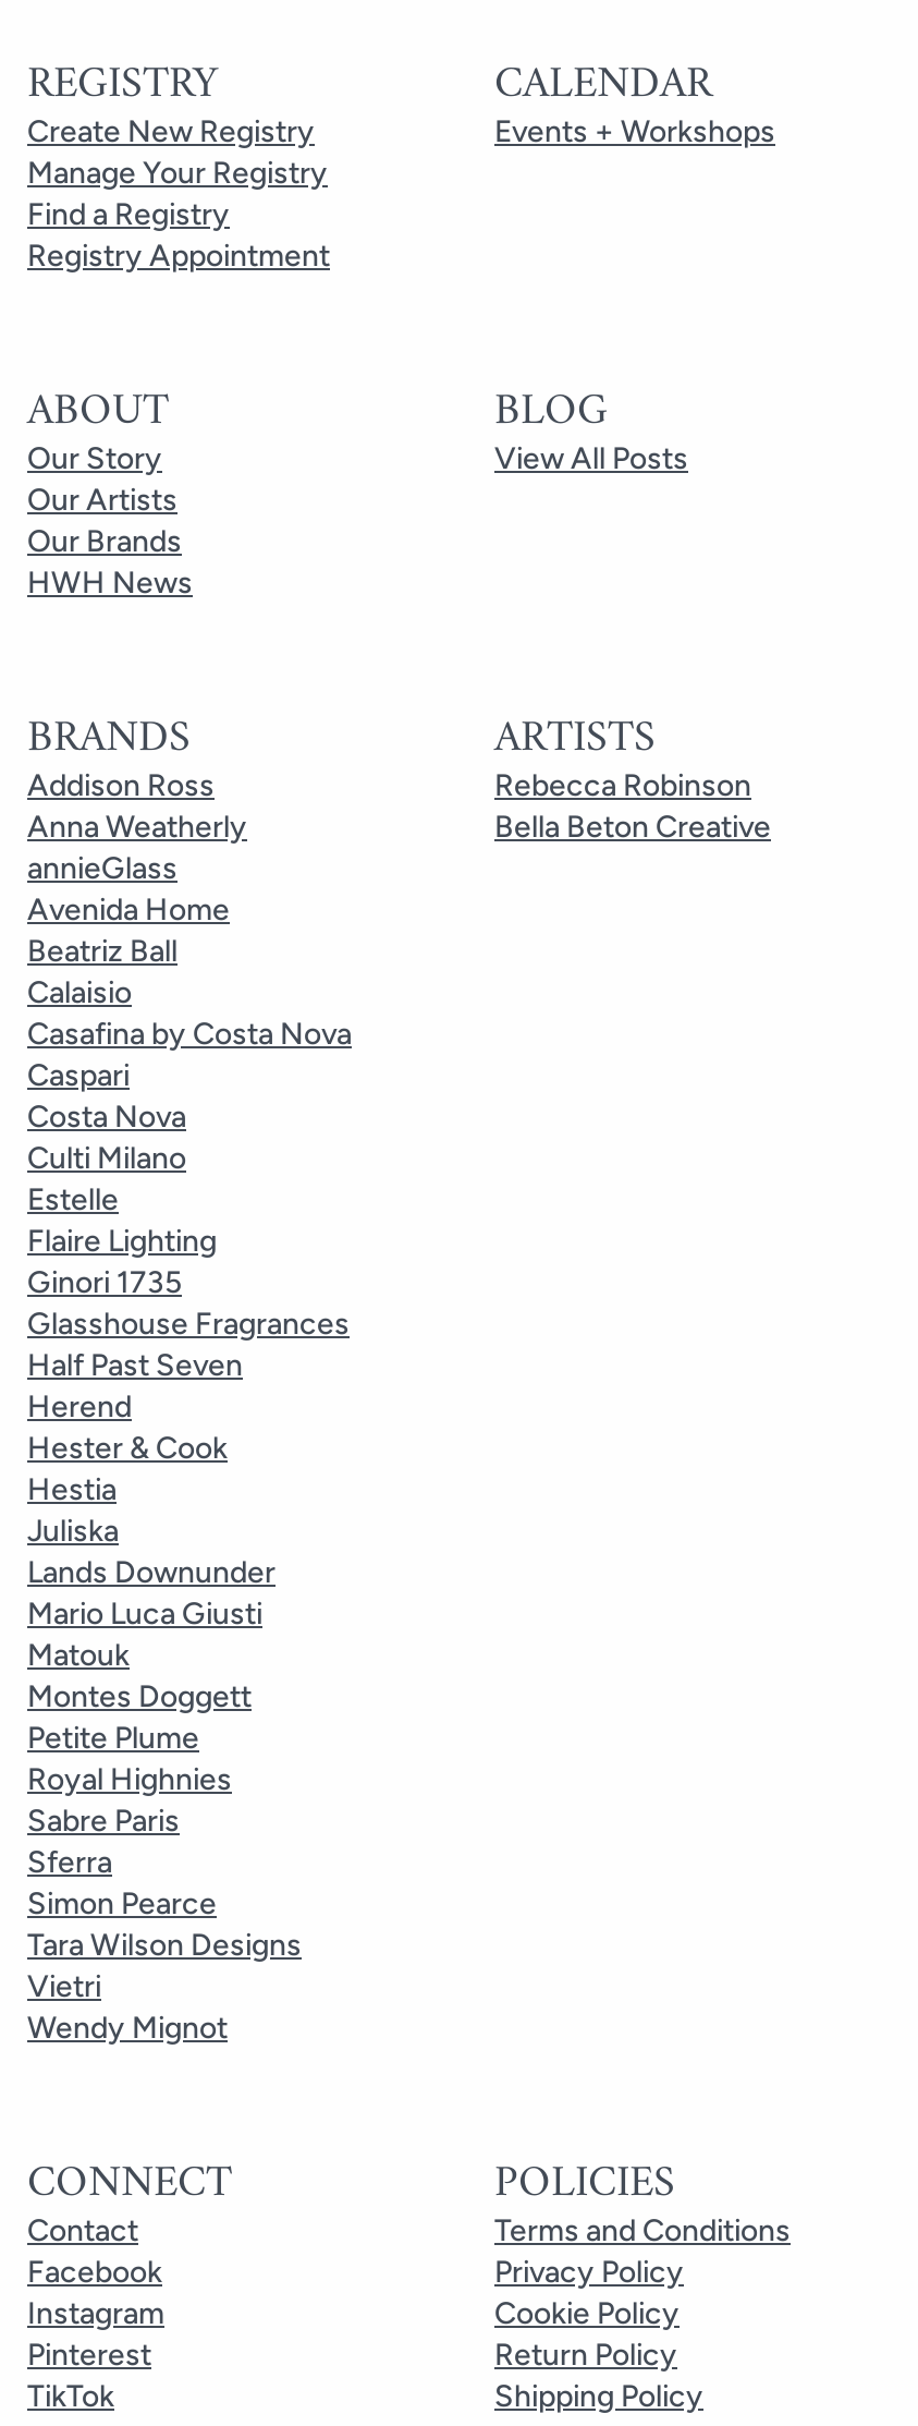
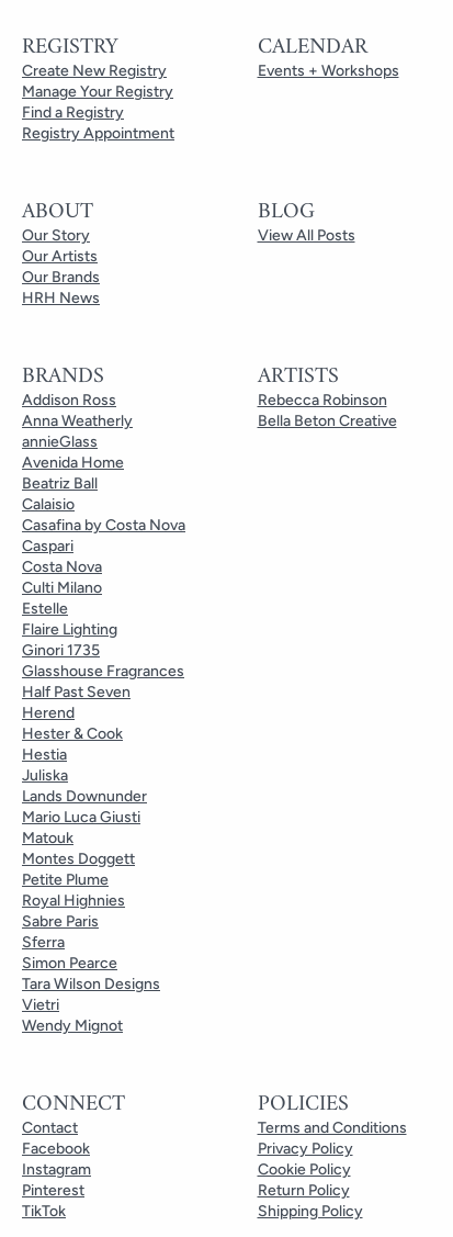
- HWH News
+ HRH News
